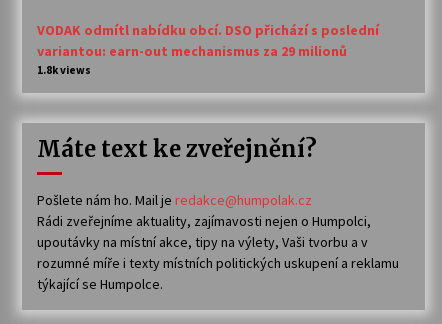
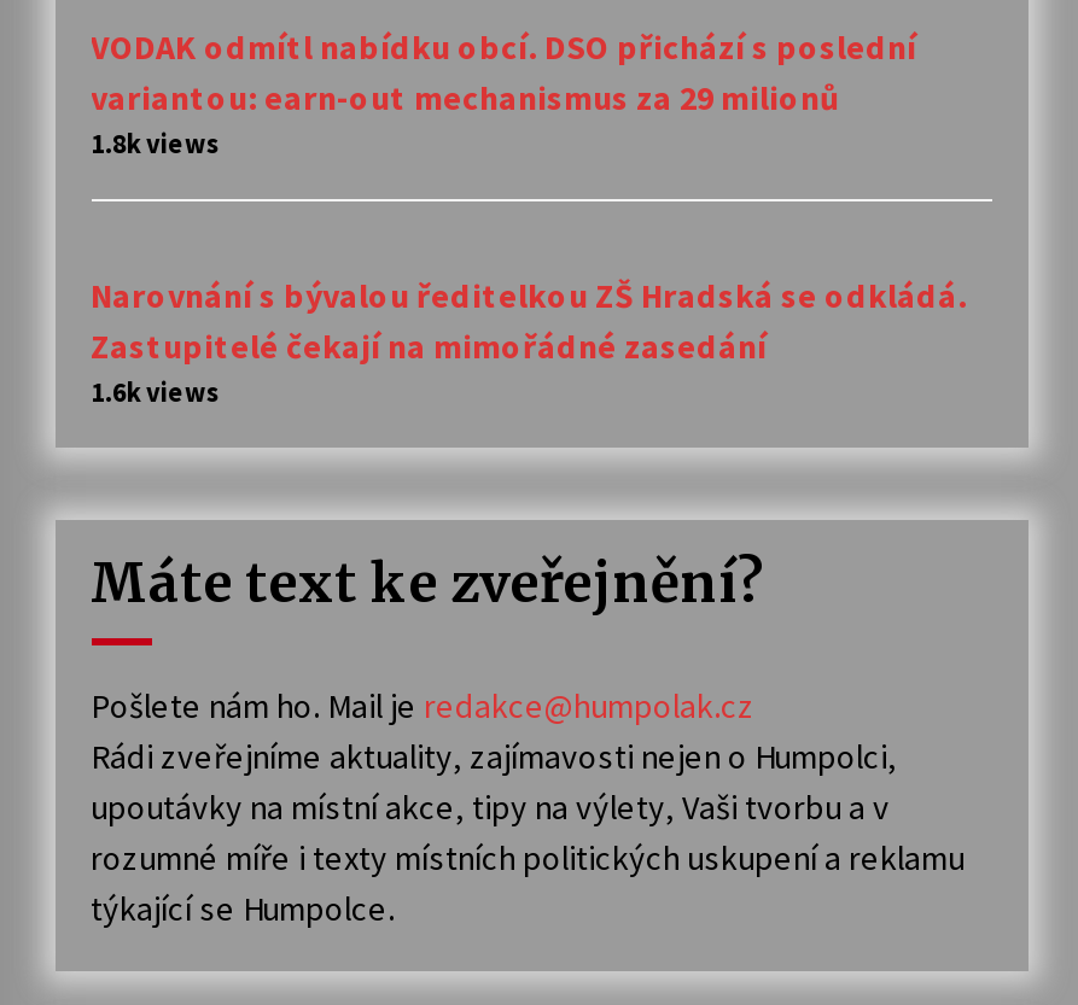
+ Narovnání s bývalou ředitelkou ZŠ Hradská se odkládá.
+ Zastupitelé čekají na mimořádné zasedání
+ 1.6k views
